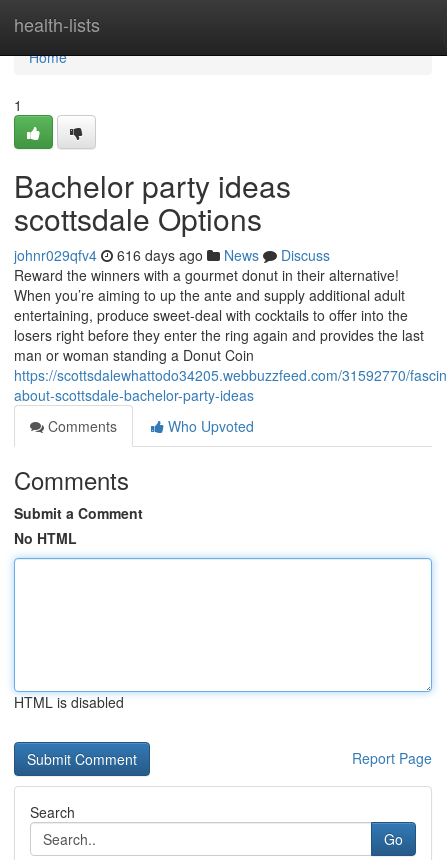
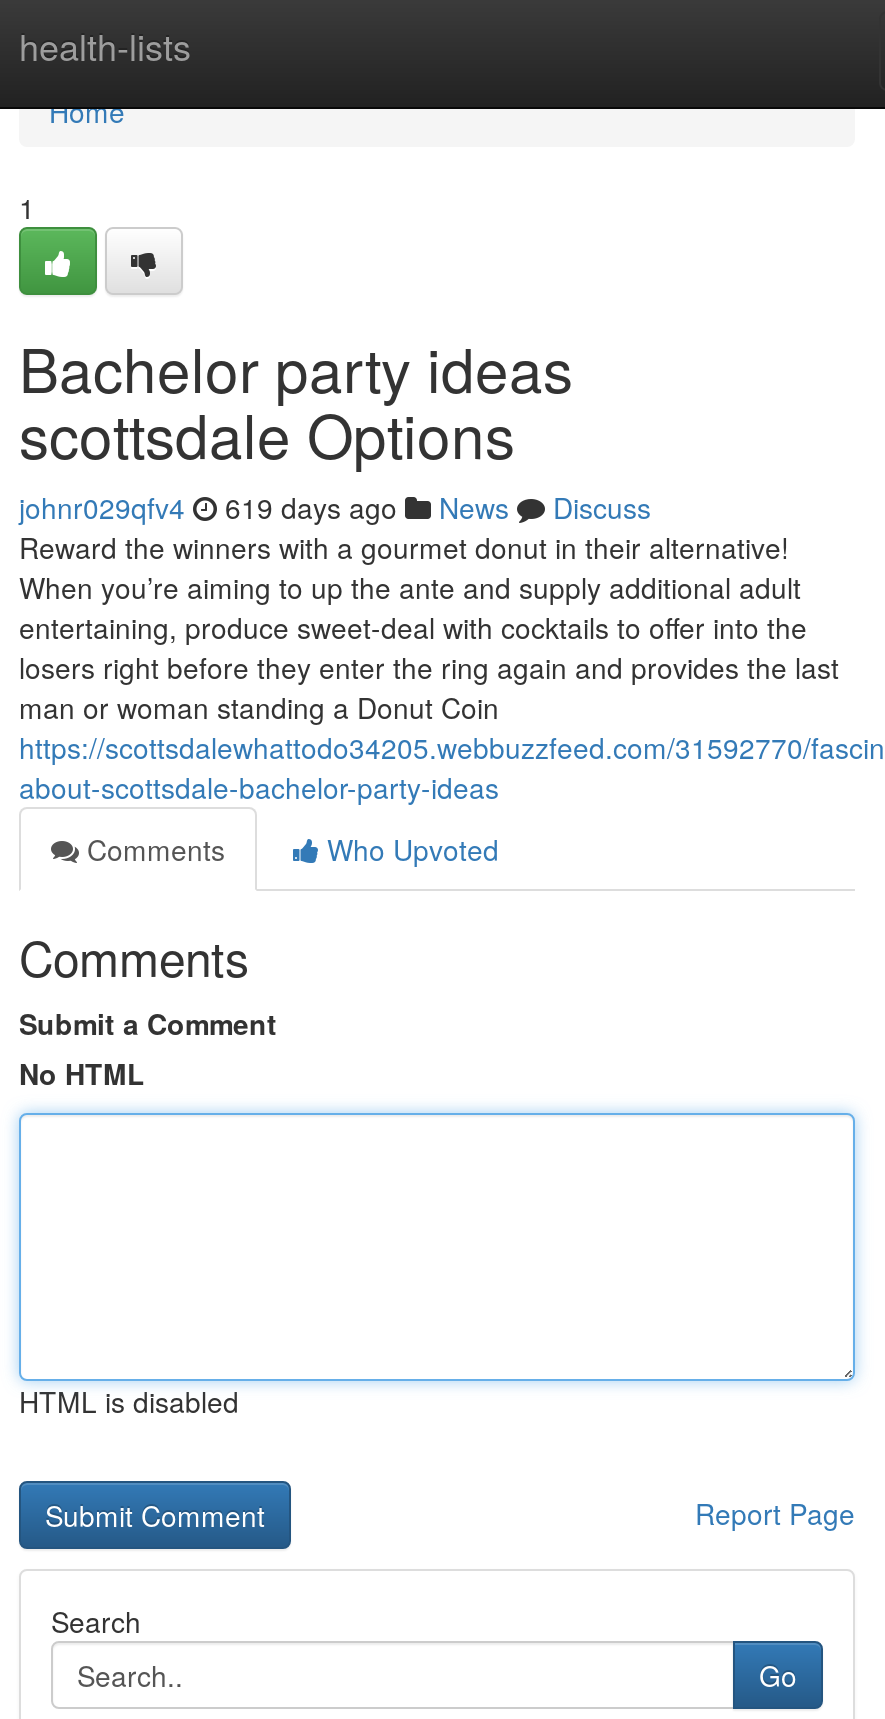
- johnr029qfv4 616 days ago News Discuss
+ johnr029qfv4 619 days ago News Discuss
